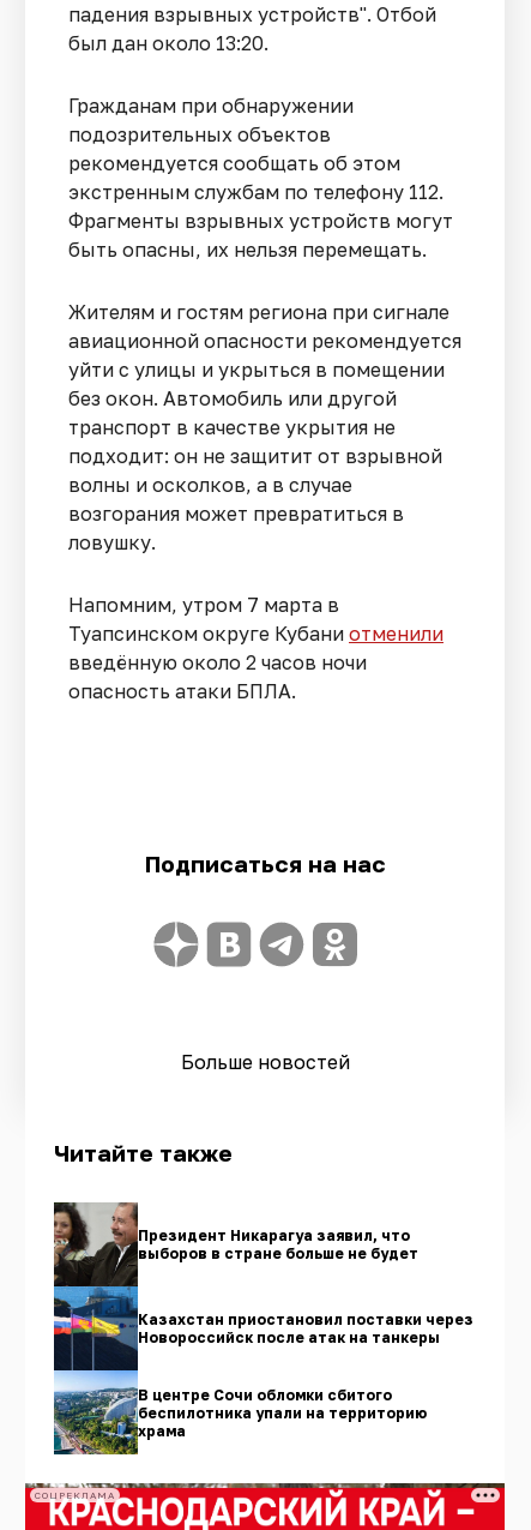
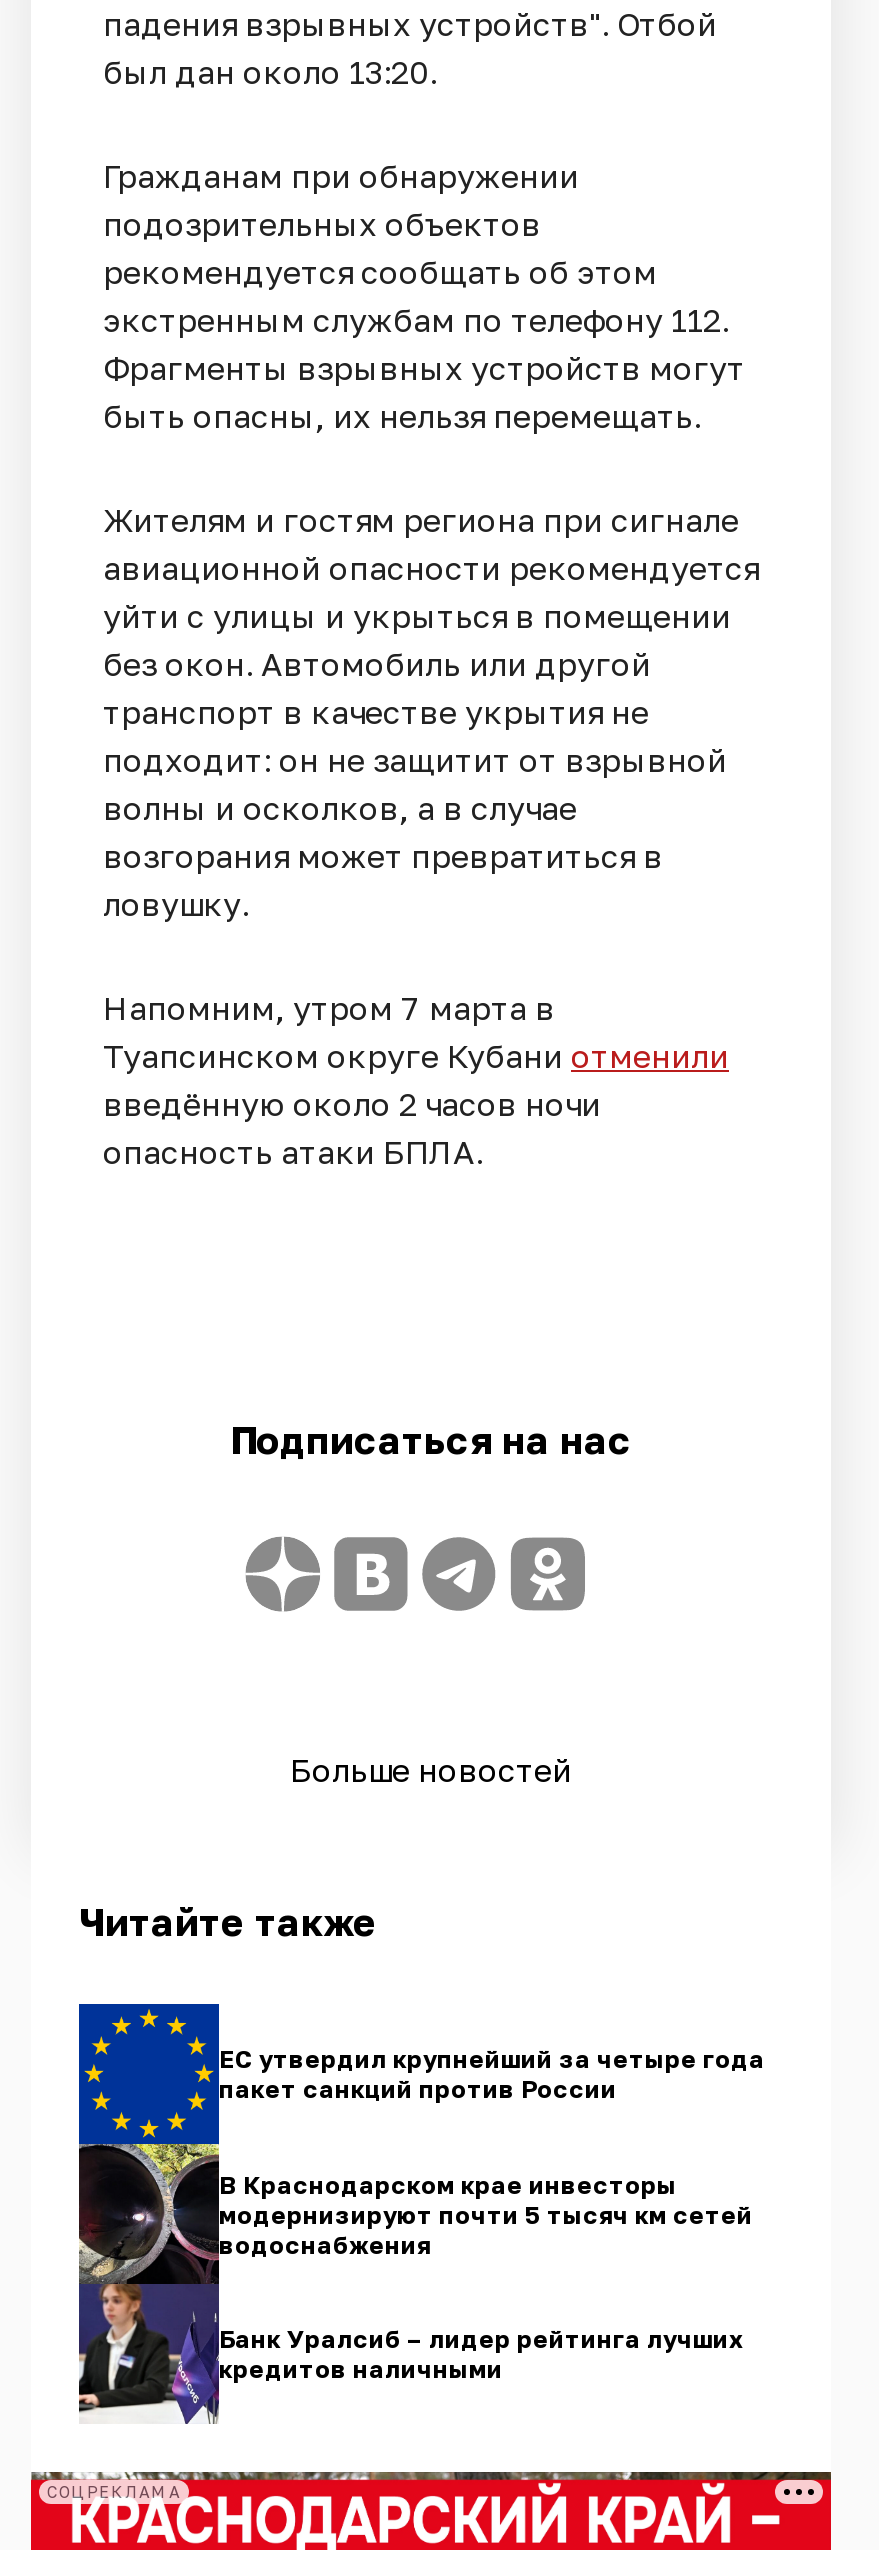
- [image]
- Президент Никарагуа заявил, что
- выборов в стране больше не будет
+ [image]
+ ЕС утвердил крупнейший за четыре года
+ пакет санкций против России

- Казахстан приостановил поставки через
- Новороссийск после атак на танкеры
+ В Краснодарском крае инвесторы
+ модернизируют почти 5 тысяч км сетей
+ водоснабжения

- В центре Сочи обломки сбитого
- беспилотника упали на территорию
- храма
+ Банк Уралсиб – лидер рейтинга лучших
+ кредитов наличными
